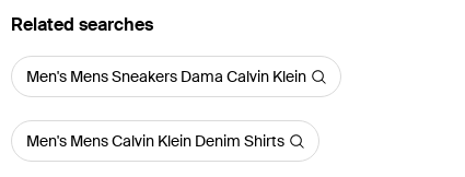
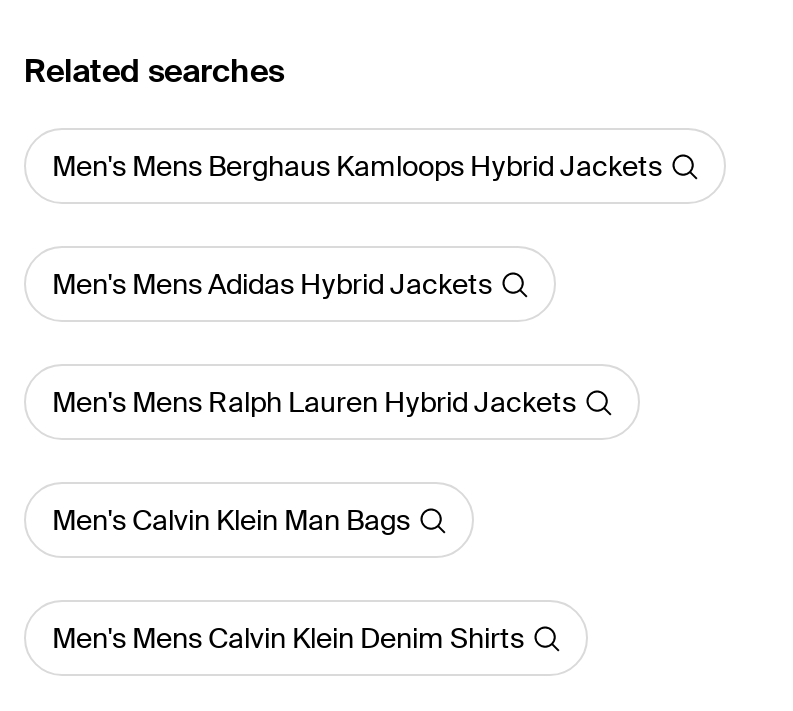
- Men's Mens Sneakers Dama Calvin Klein
+ Men's Mens Berghaus Kamloops Hybrid Jackets
+ Men's Mens Adidas Hybrid Jackets
+ Men's Mens Ralph Lauren Hybrid Jackets
+ Men's Calvin Klein Man Bags
